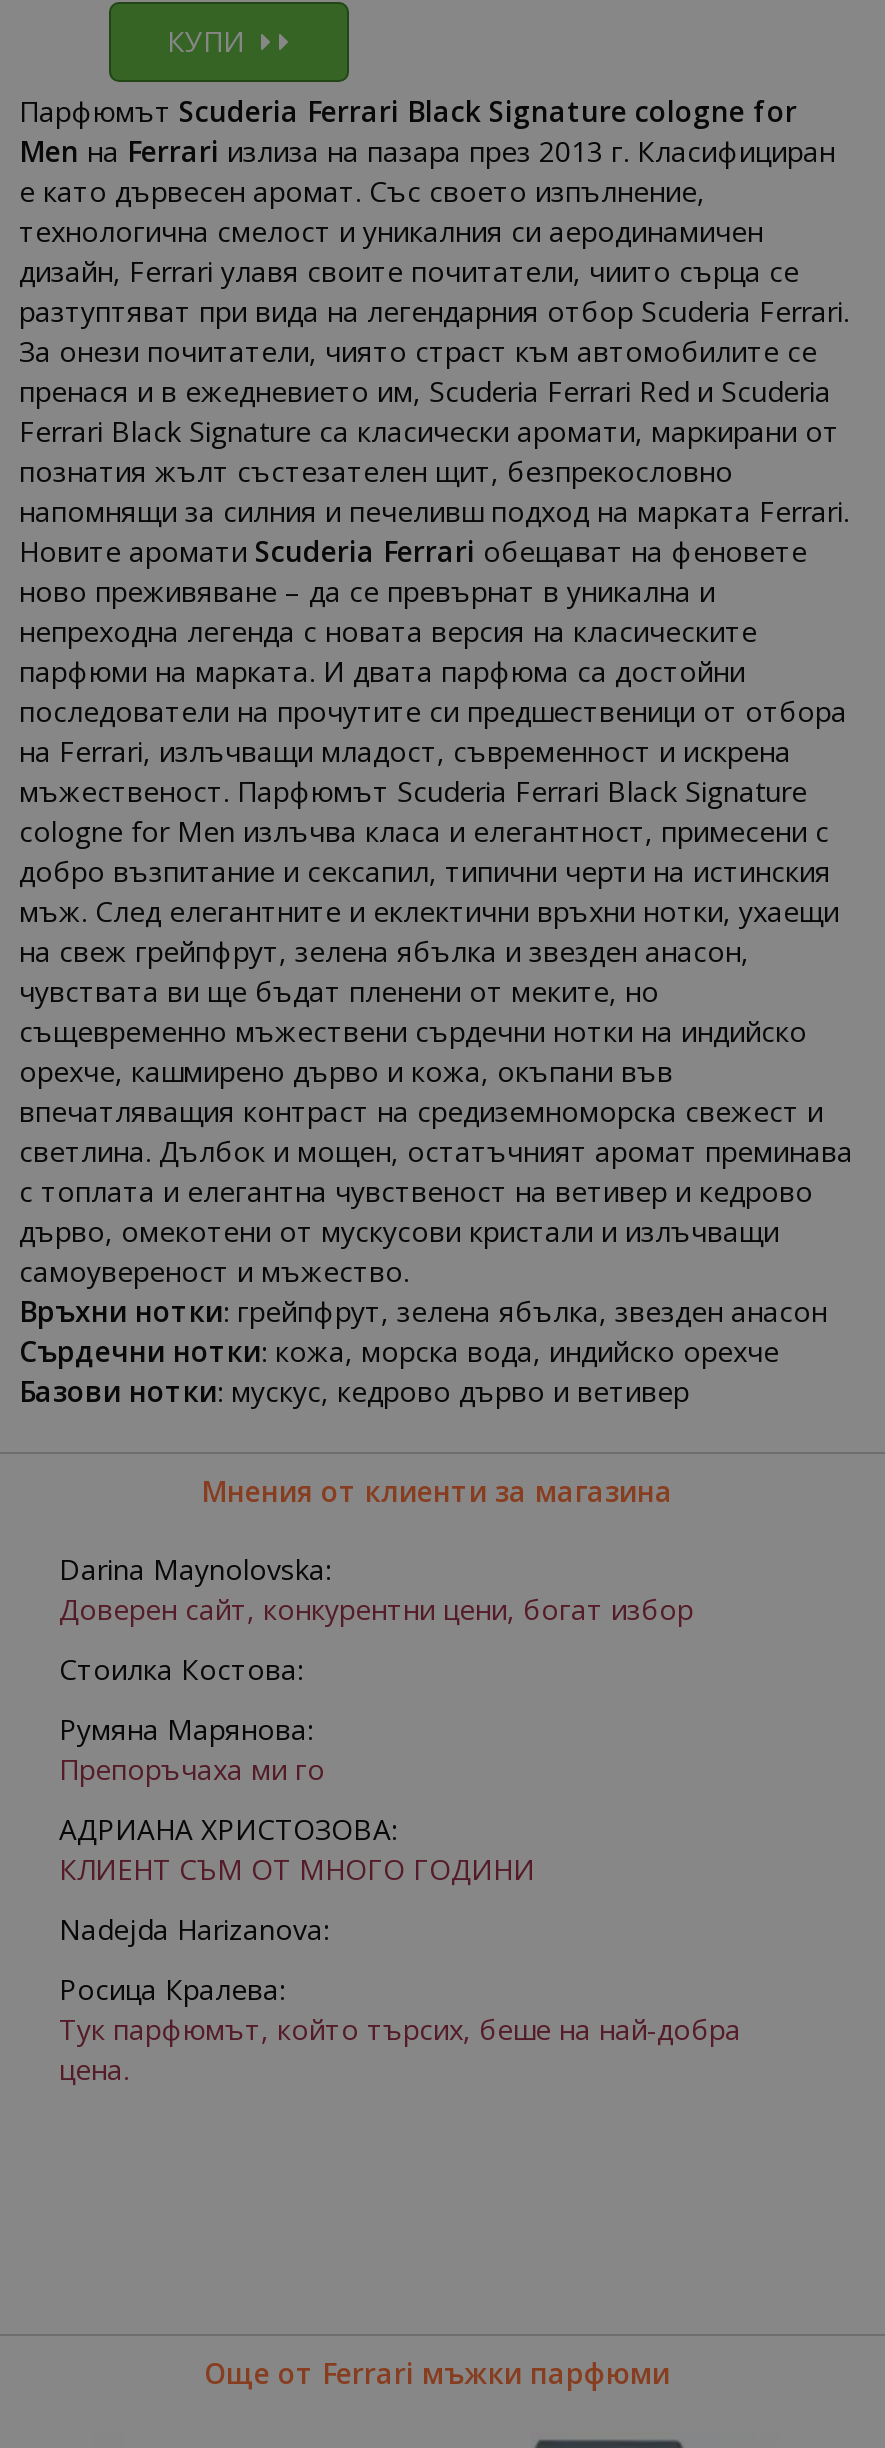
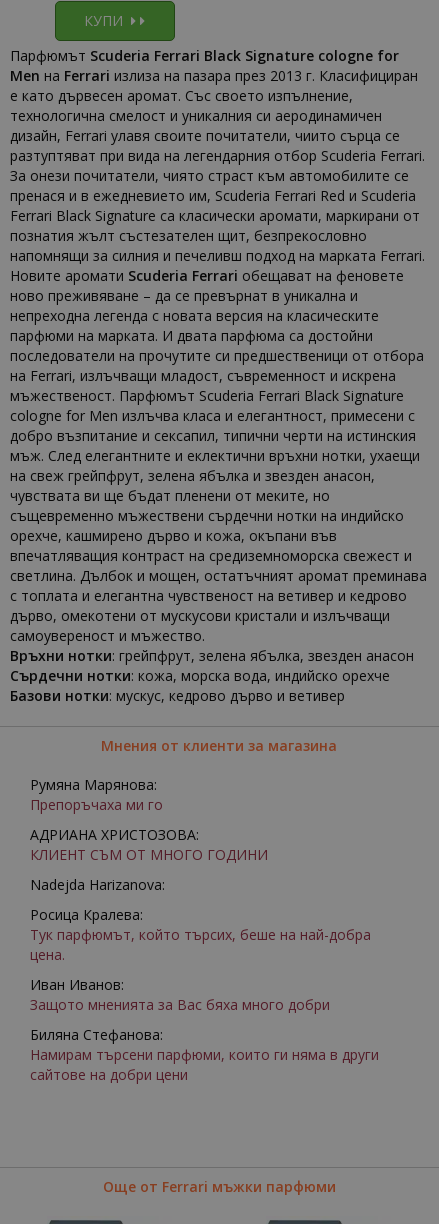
- Darina Maynolovska:
- Доверен сайт, конкурентни цени, богат избор
- Стоилка Костова:

moved up: Румяна Марянова: | Препоръчаха ми го | АДРИАНА ХРИСТОЗОВА: | КЛИЕНТ СЪМ ОТ МНОГО ГОДИНИ | Nadejda Harizanova: | Росица Кралева: | Тук парфюмът, който търсих, беше на най-добра | цена.

+ Иван Иванов:
+ Защото мненията за Вас бяха много добри
+ Биляна Стефанова:
+ Намирам търсени парфюми, които ги няма в други
+ сайтове на добри цени
